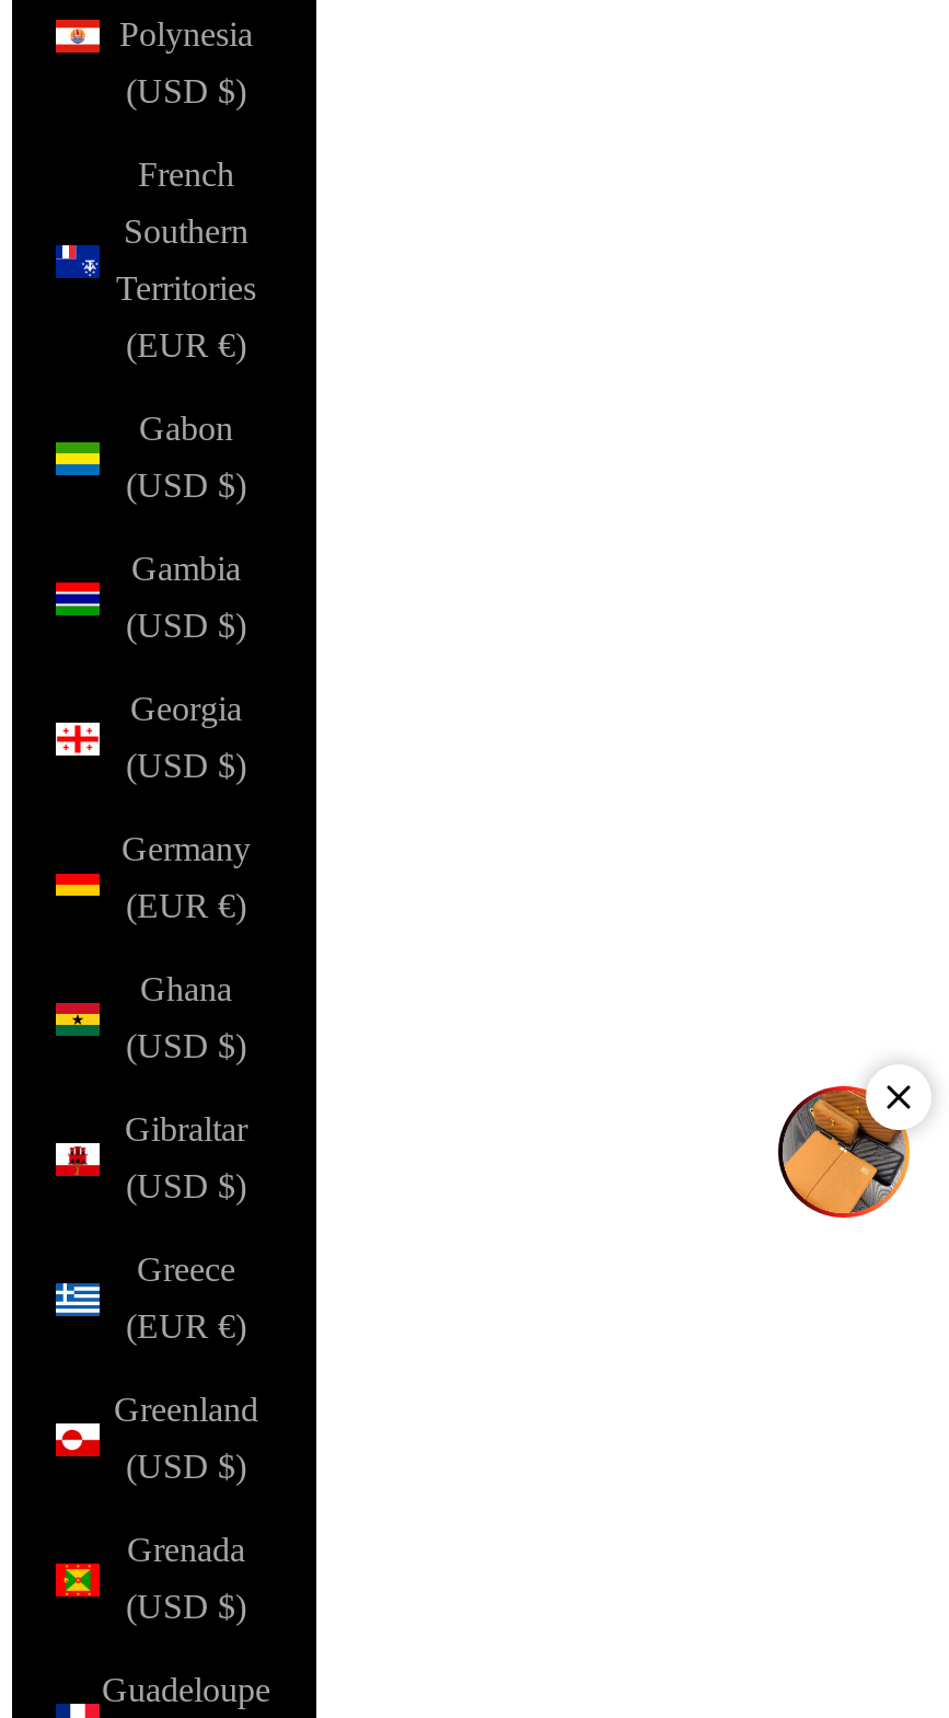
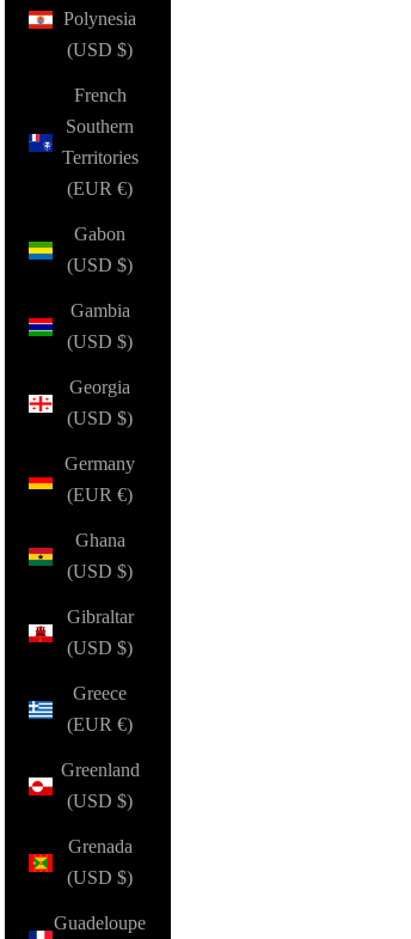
- [image]
